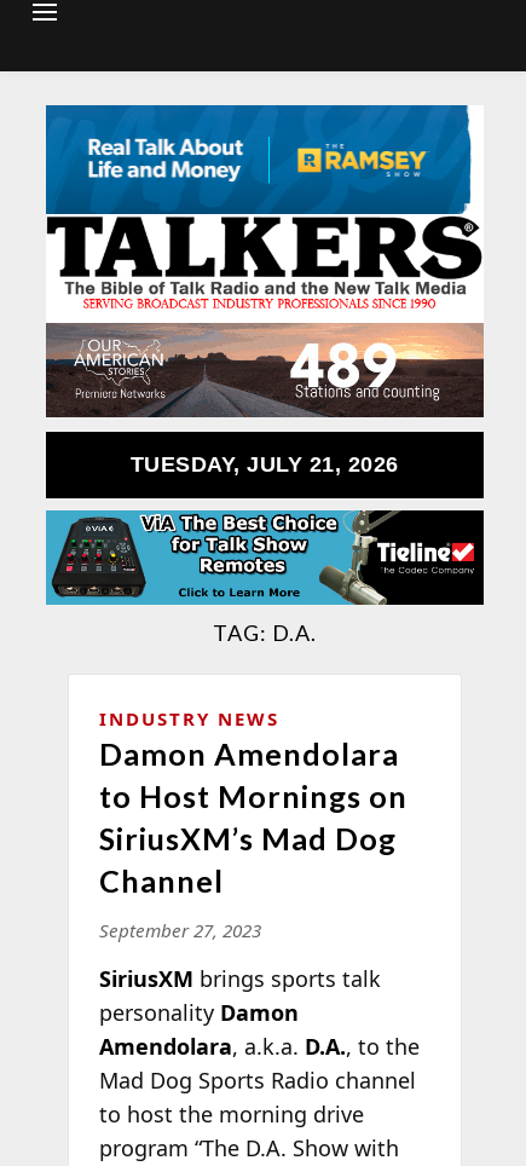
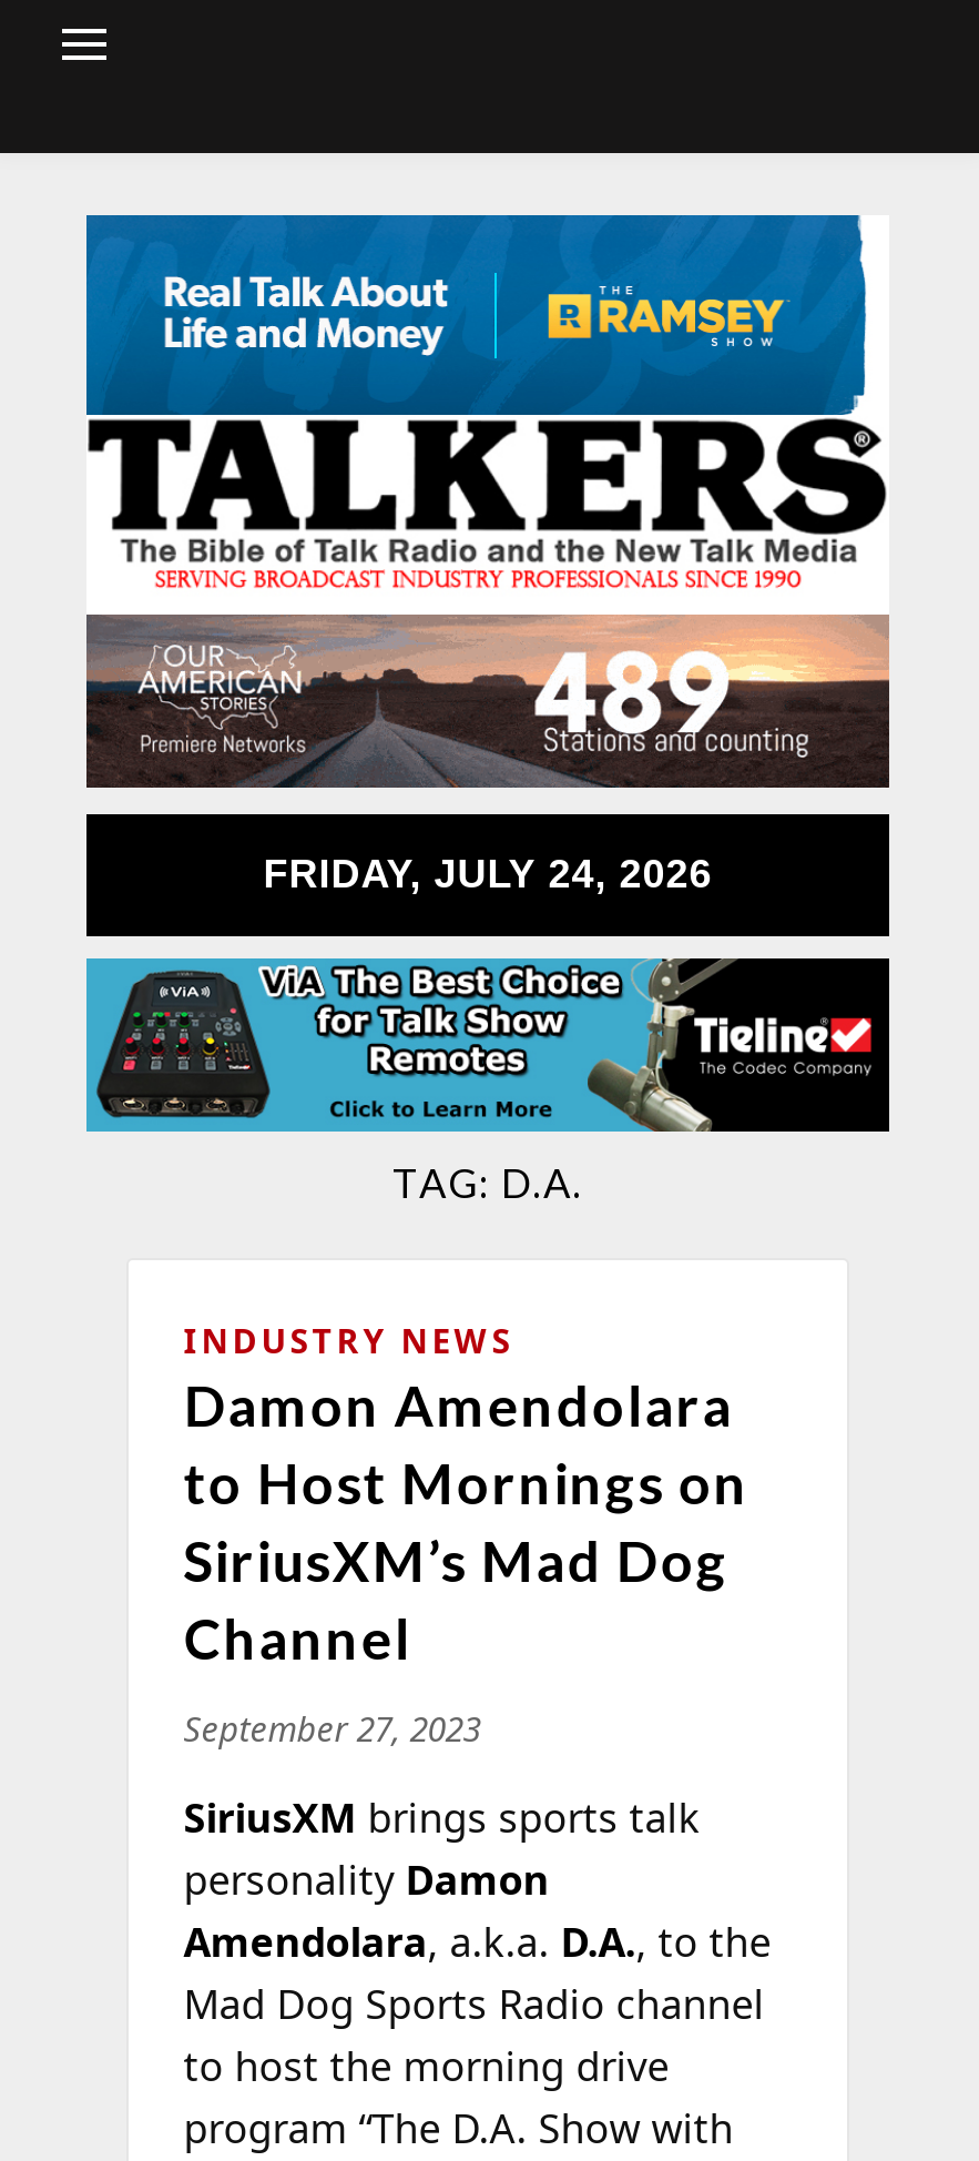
- TUESDAY, JULY 21, 2026
+ FRIDAY, JULY 24, 2026
